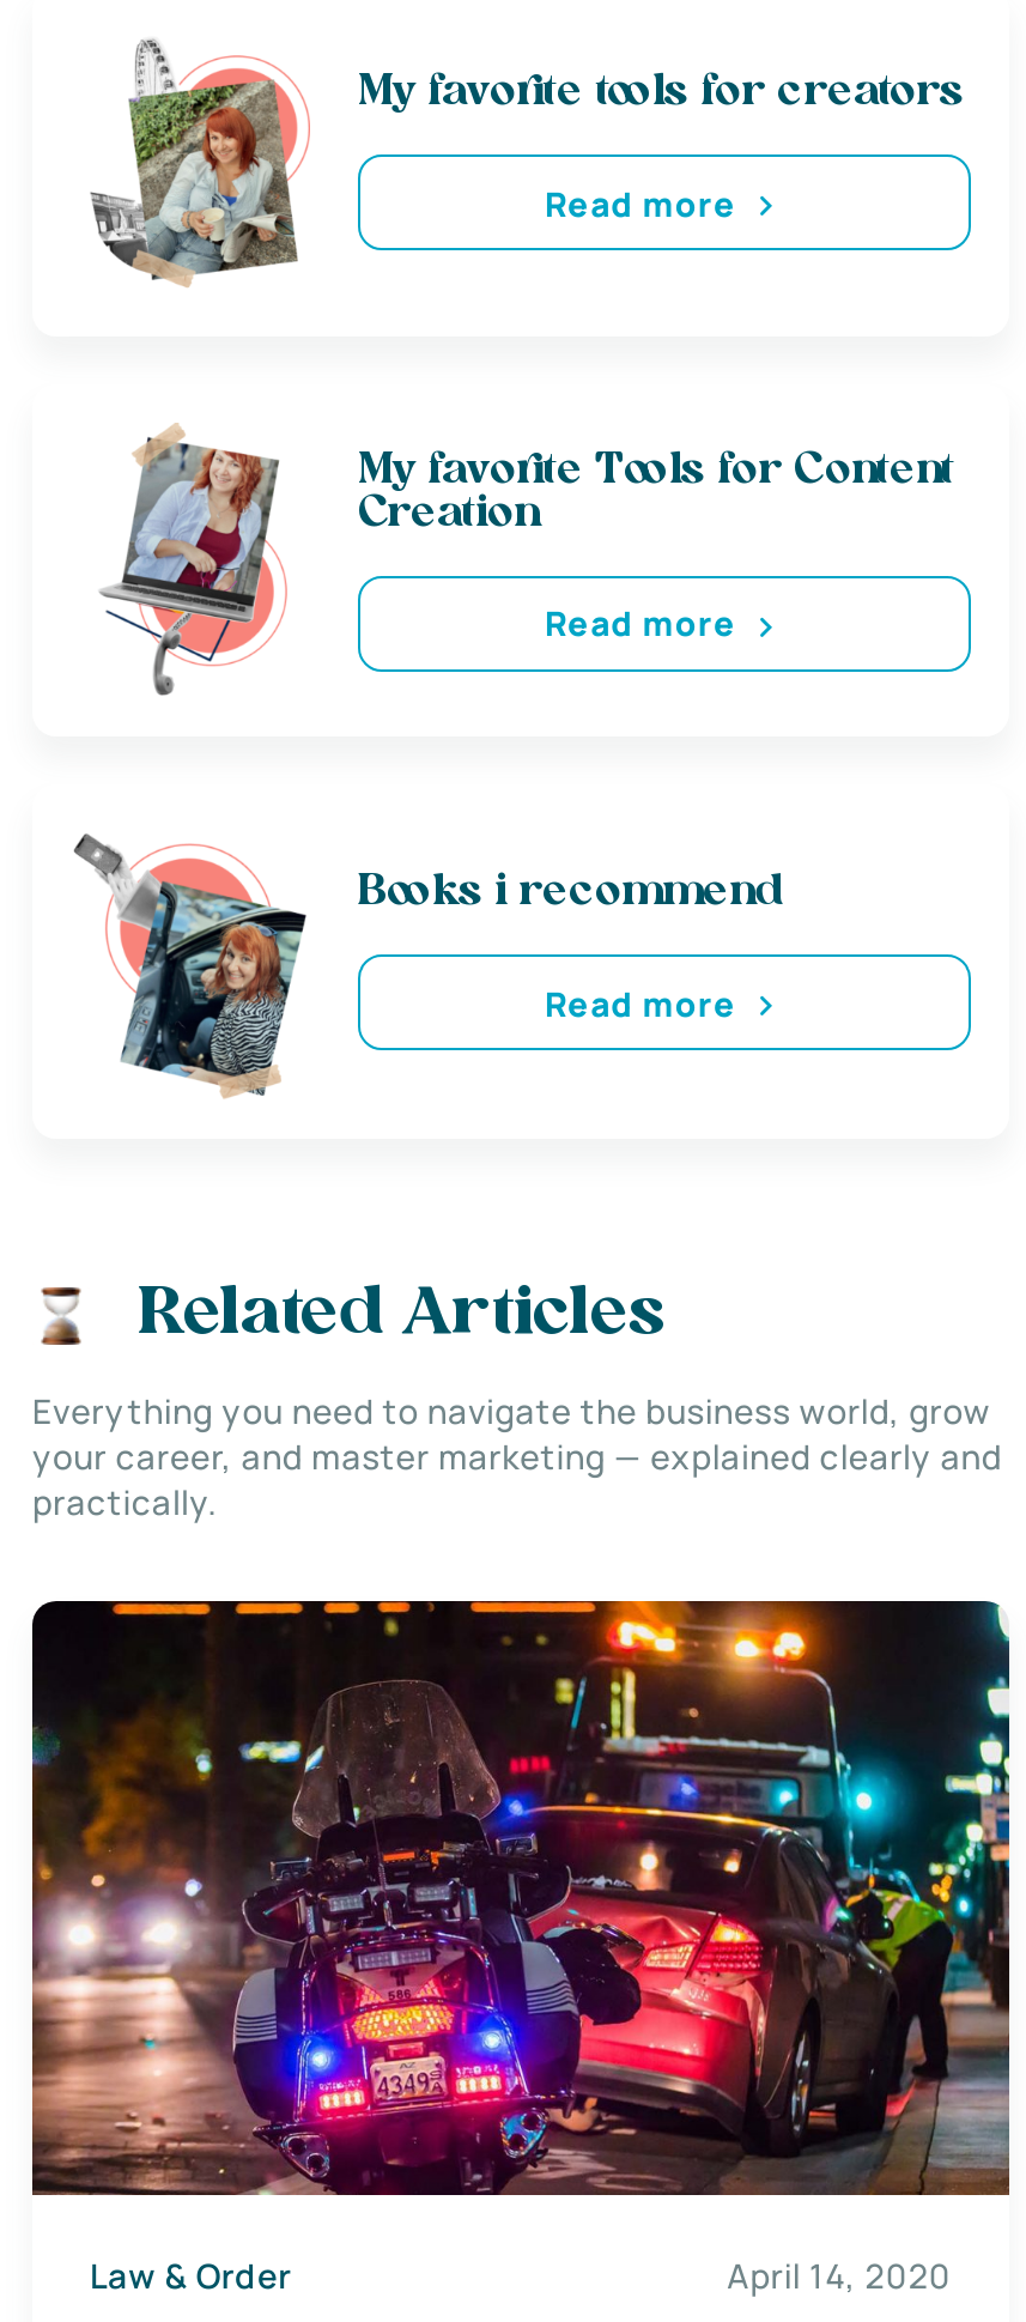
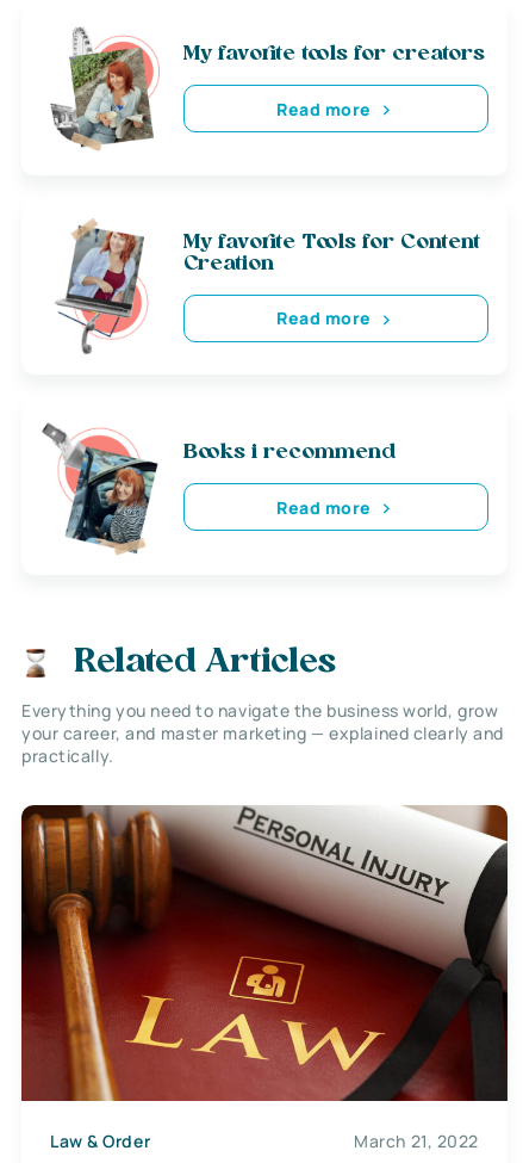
- [image]
- April 14, 2020
+ [image]
+ March 21, 2022
